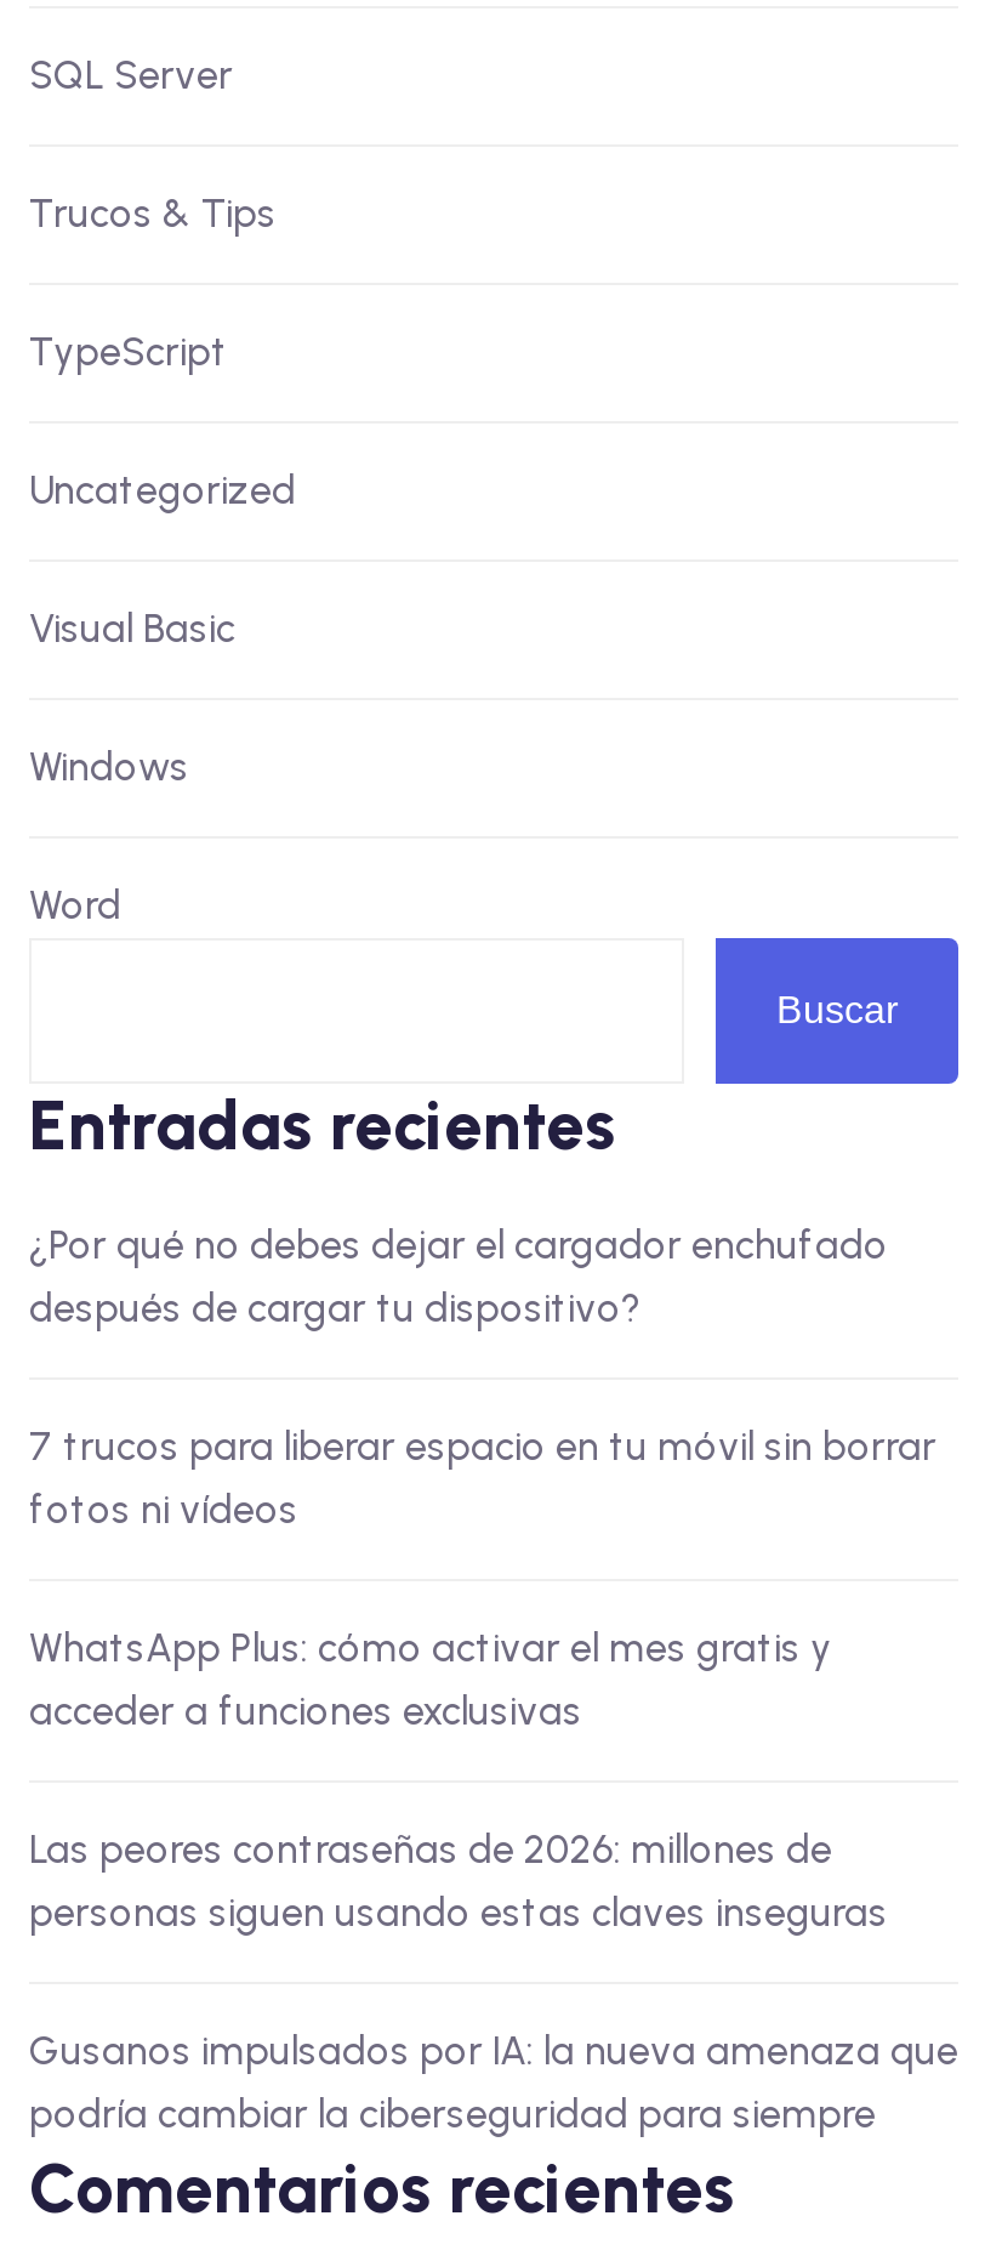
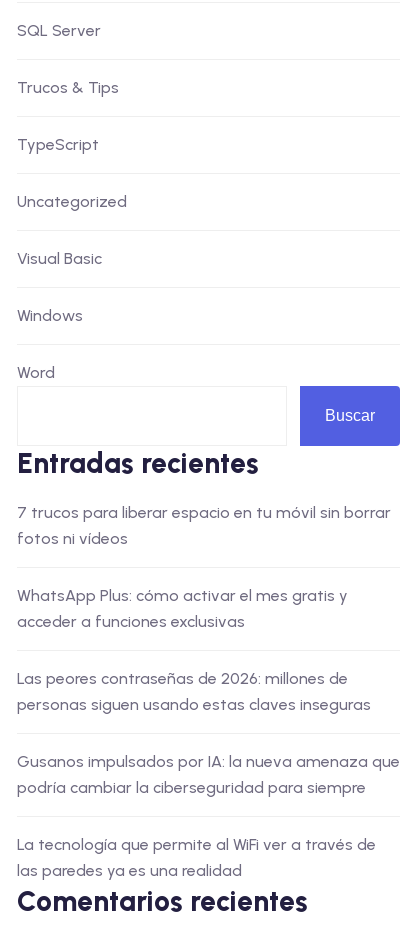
- ¿Por qué no debes dejar el cargador enchufado
- después de cargar tu dispositivo?

moved up: 7 trucos para liberar espacio en tu móvil sin borrar | fotos ni vídeos | WhatsApp Plus: cómo activar el mes gratis y | acceder a funciones exclusivas | Las peores contraseñas de 2026: millones de | personas siguen usando estas claves inseguras | Gusanos impulsados por IA: la nueva amenaza que | podría cambiar la ciberseguridad para siempre

+ La tecnología que permite al WiFi ver a través de
+ las paredes ya es una realidad
